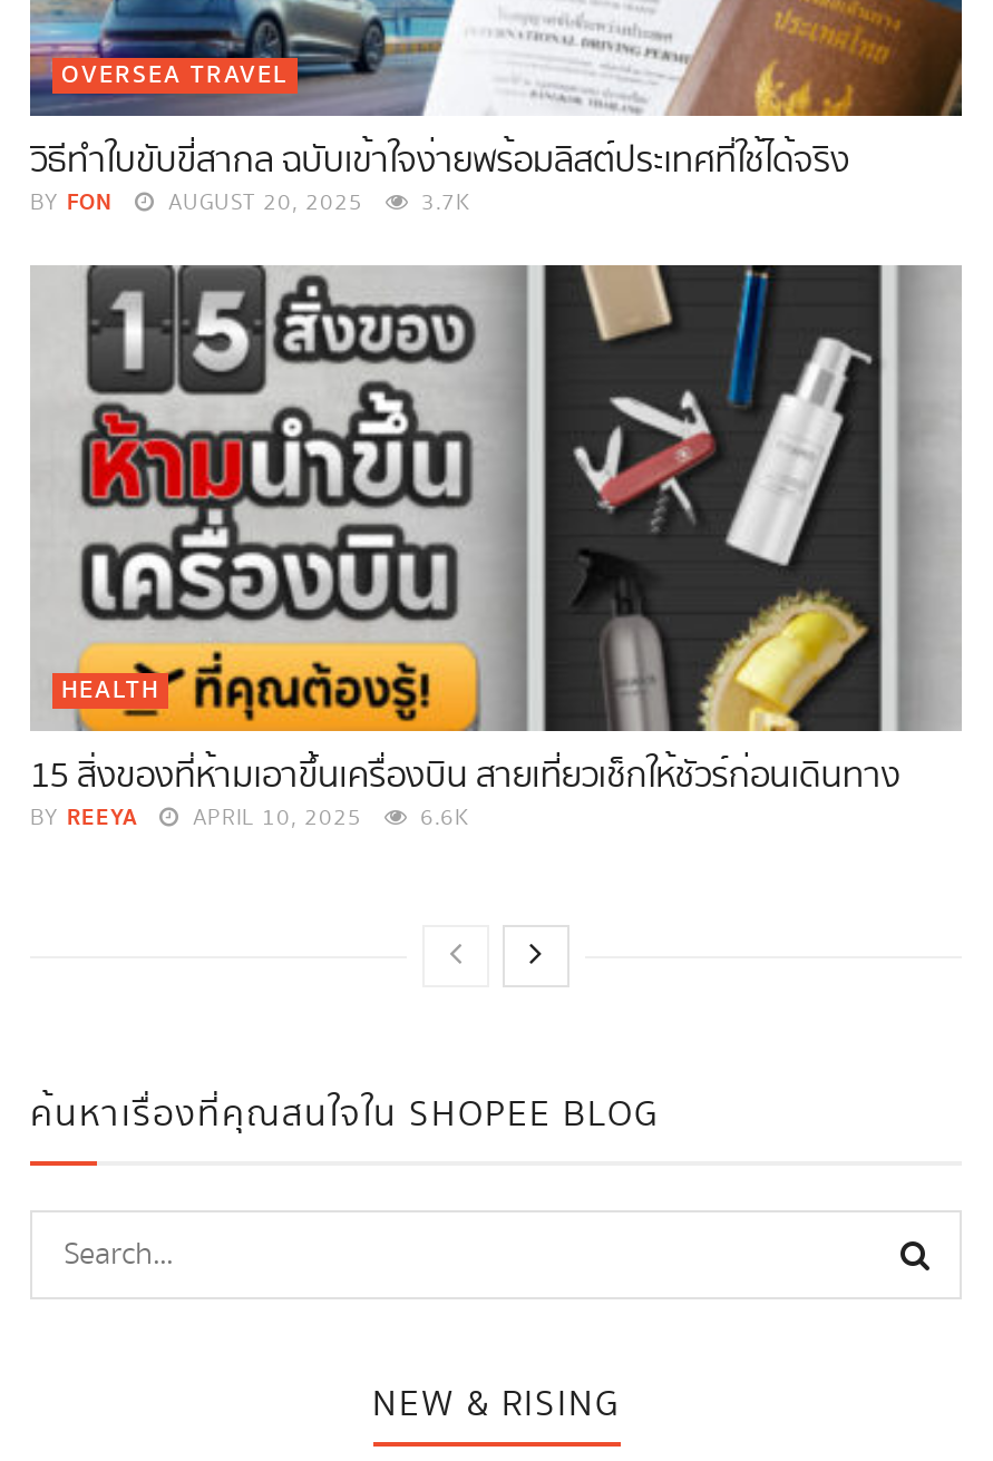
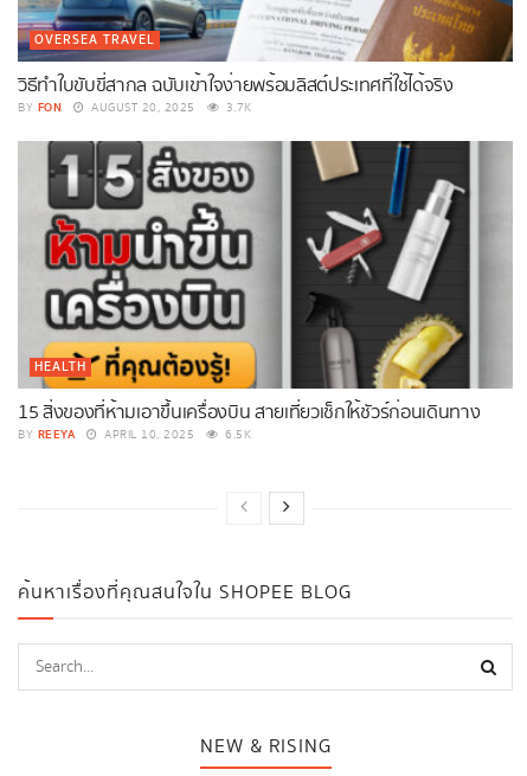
- BY REEYA APRIL 10, 2025 6.6K
+ BY REEYA APRIL 10, 2025 6.5K
